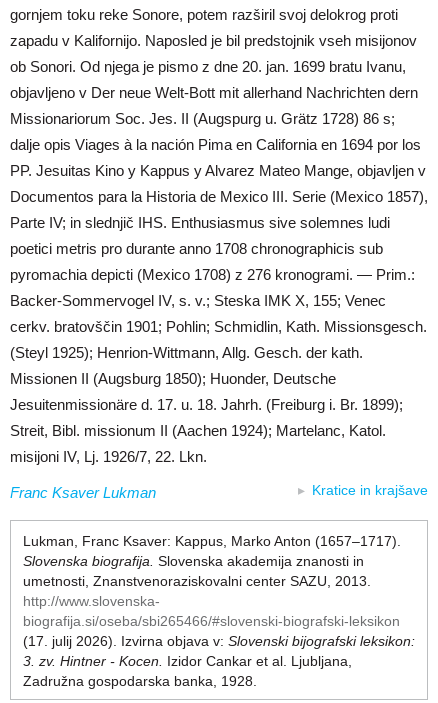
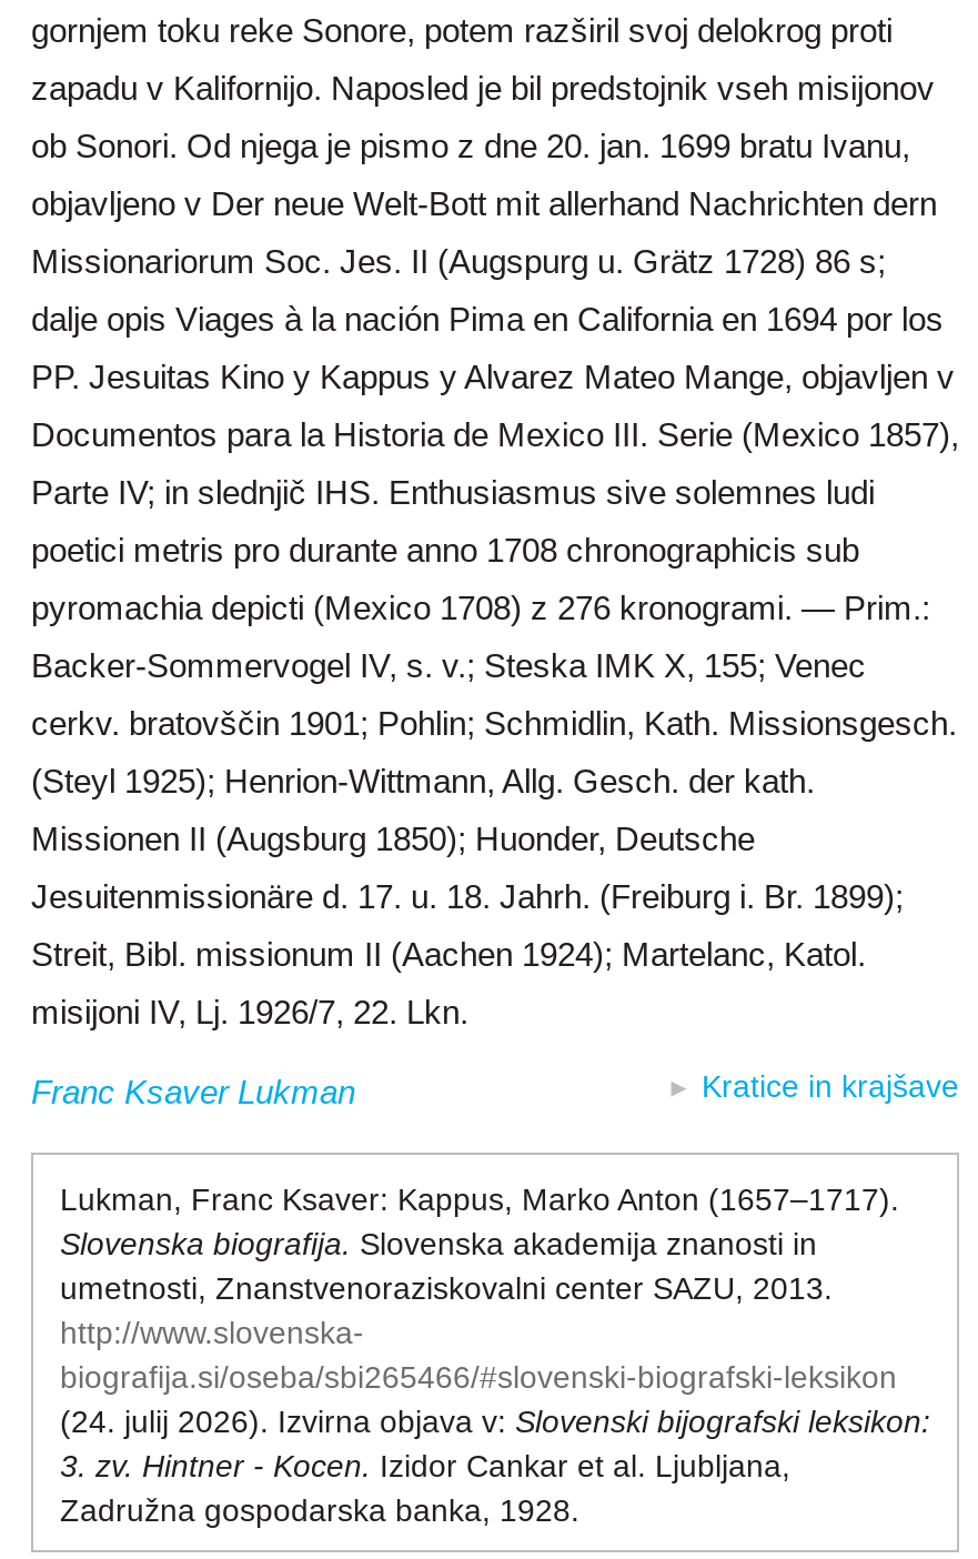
- (17. julij 2026). Izvirna objava v: Slovenski bijografski leksikon:
+ (24. julij 2026). Izvirna objava v: Slovenski bijografski leksikon:
